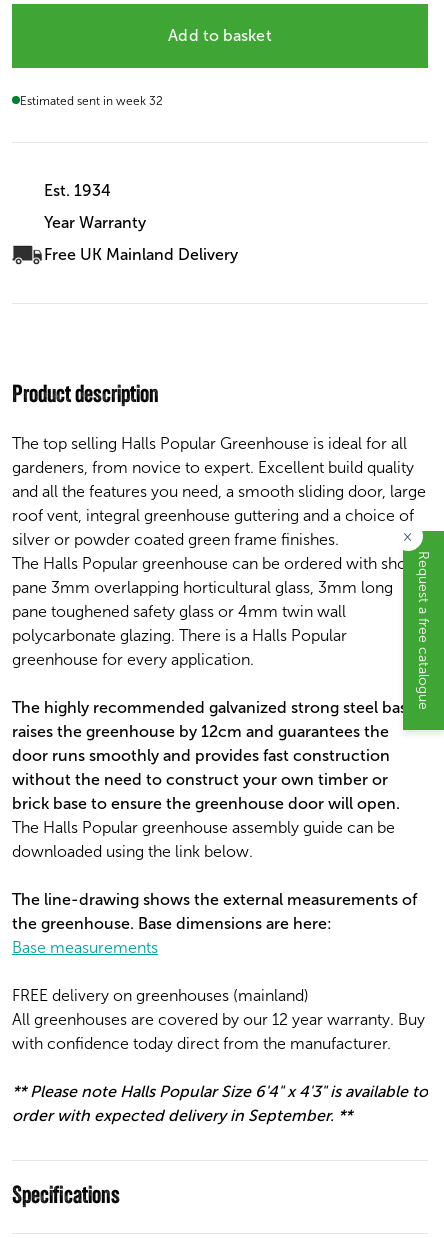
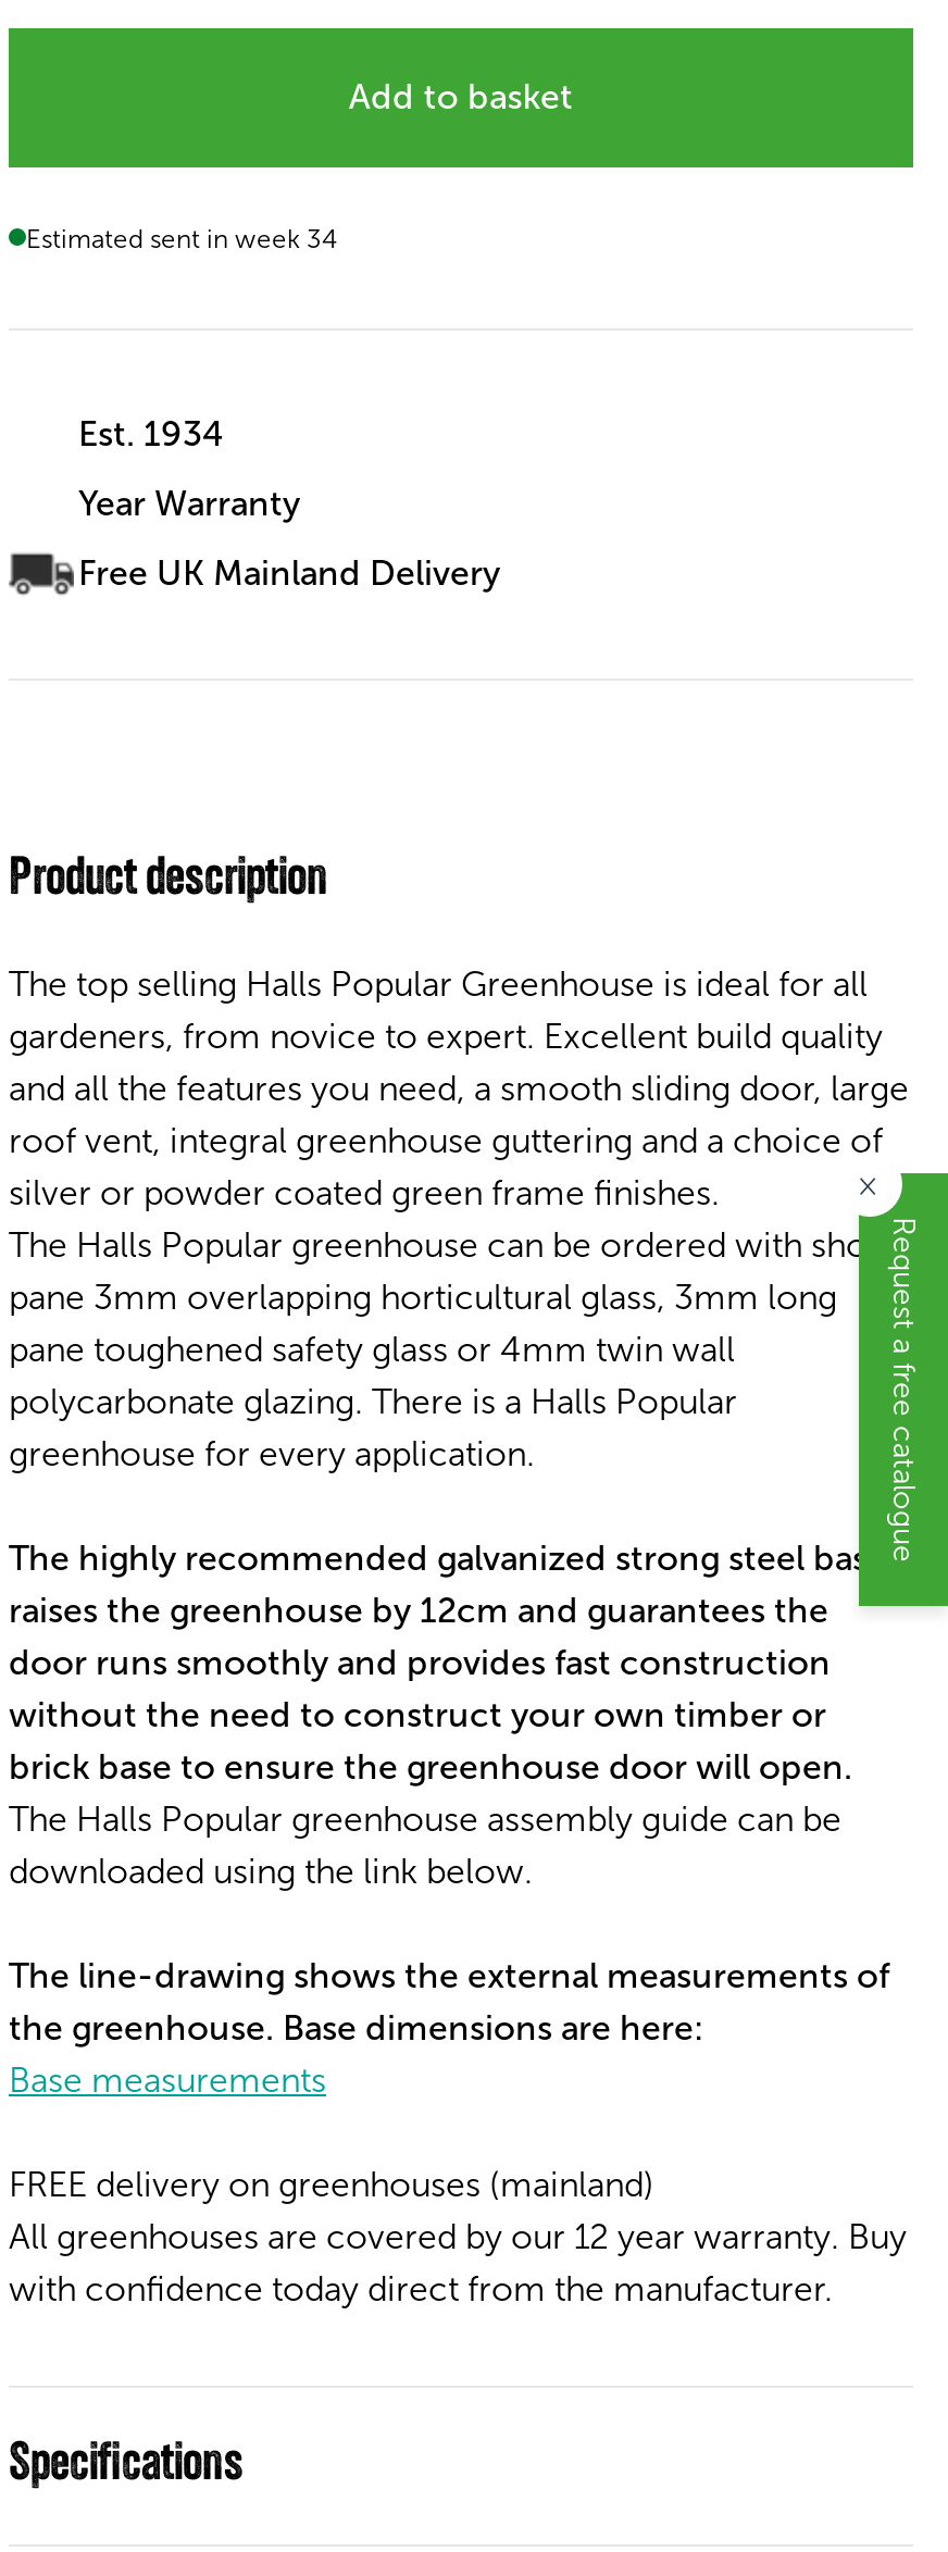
- Estimated sent in week 32
+ Estimated sent in week 34

- ** Please note Halls Popular Size 6'4" x 4'3" is available to
- order with expected delivery in September. **
